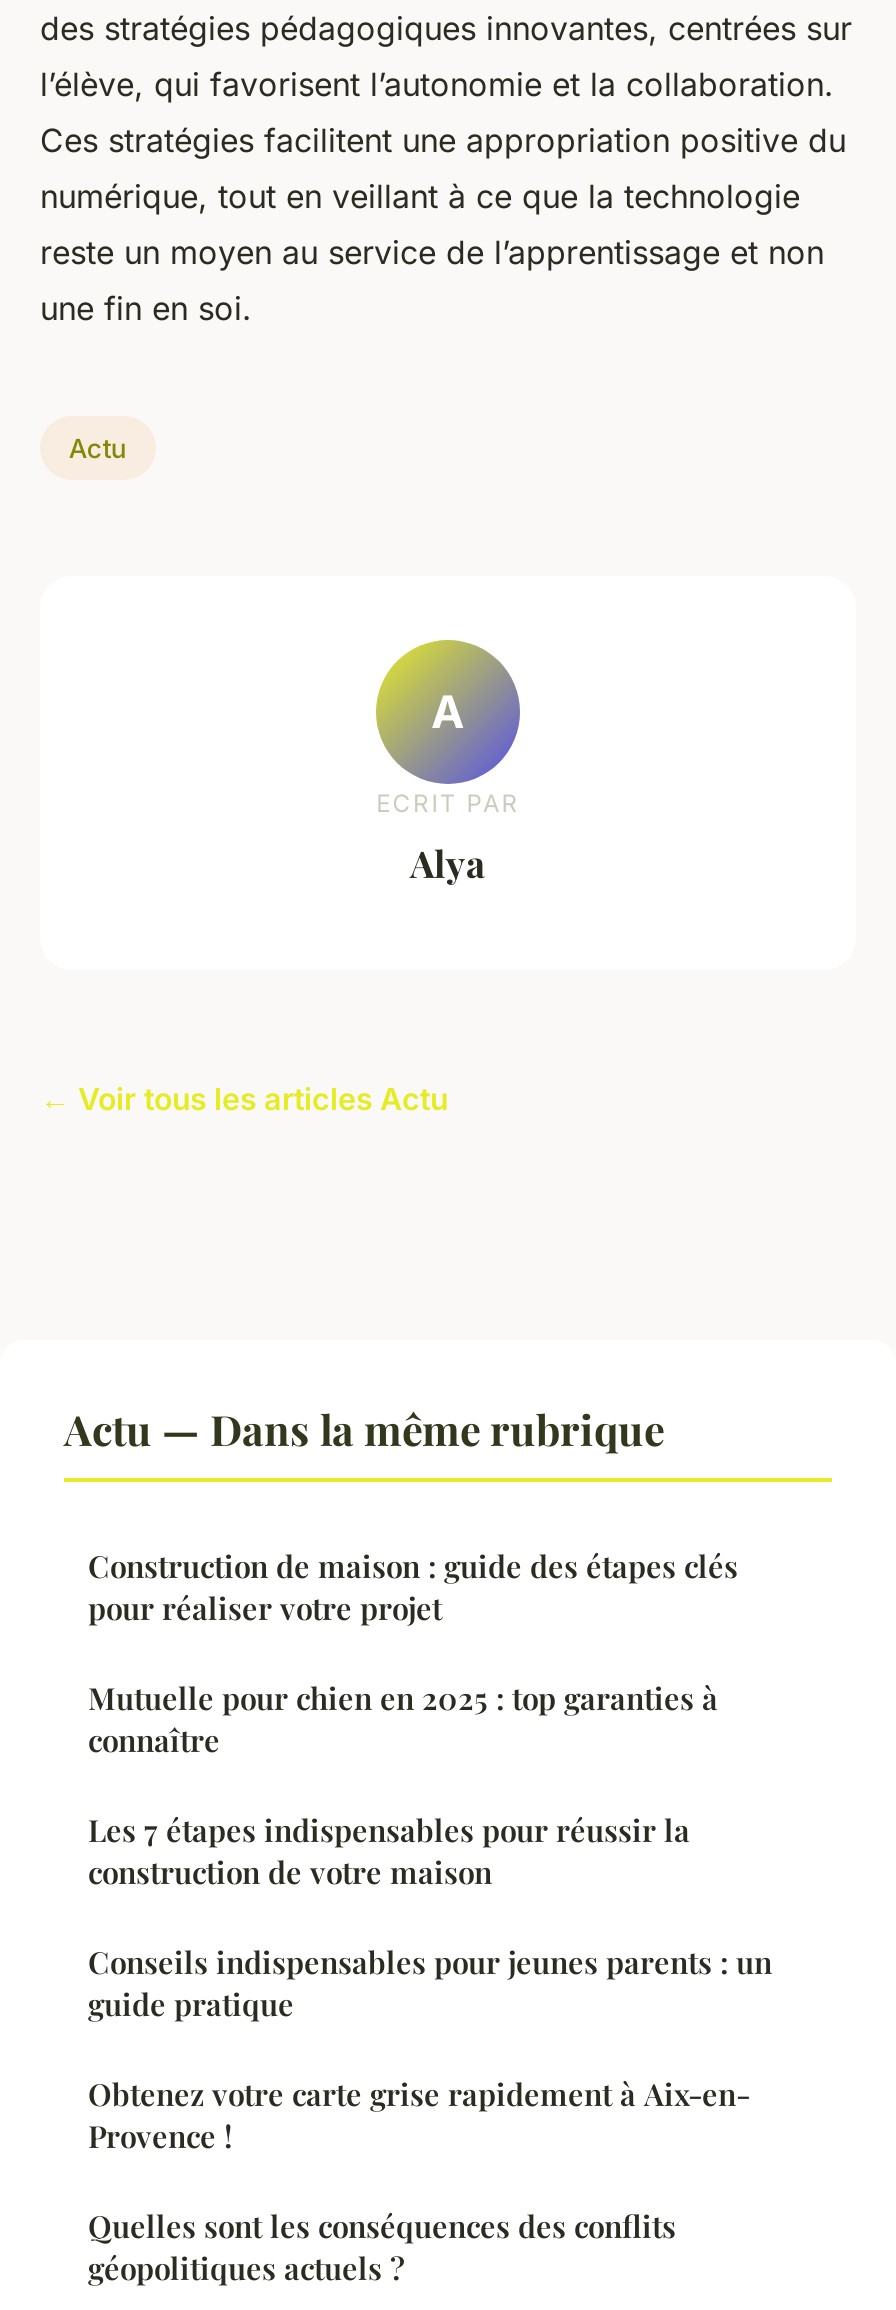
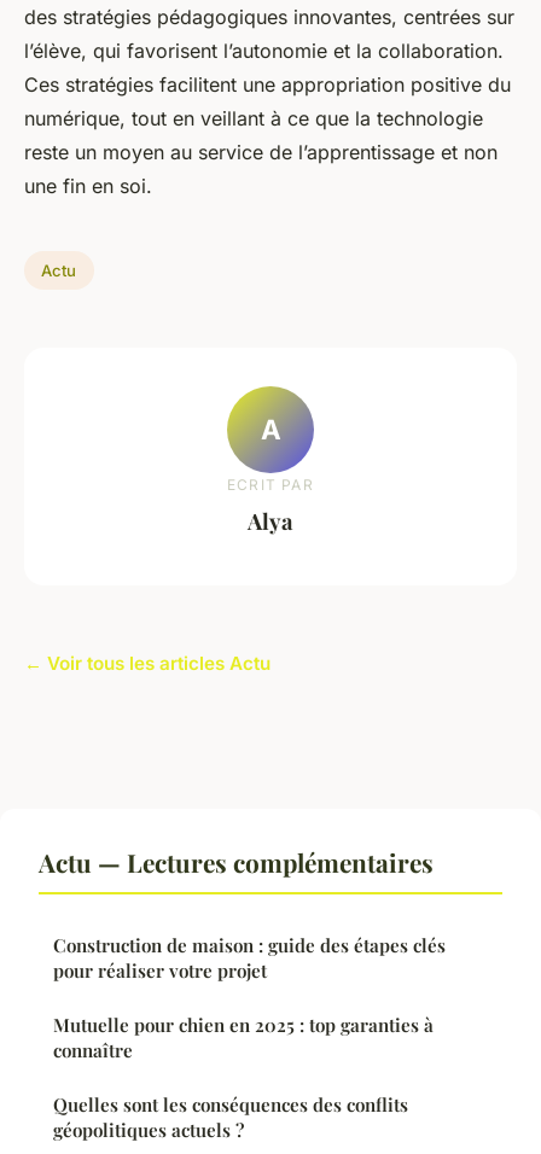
- Actu — Dans la même rubrique
+ Actu — Lectures complémentaires

- Les 7 étapes indispensables pour réussir la
- construction de votre maison
- Conseils indispensables pour jeunes parents : un
- guide pratique
- Obtenez votre carte grise rapidement à Aix-en-
- Provence !
